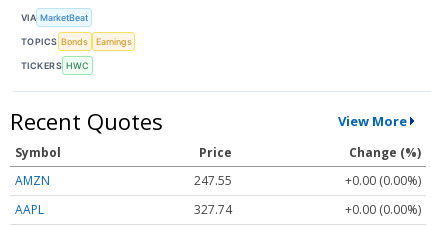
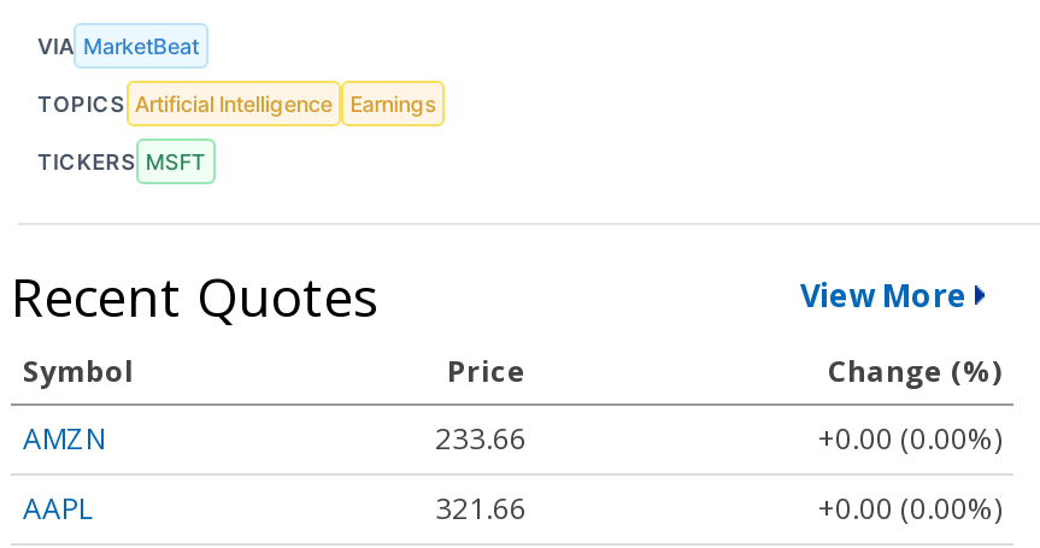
- TOPICS Bonds
+ TOPICS Artificial Intelligence

- TICKERS HWC
+ TICKERS MSFT

- 247.55
+ 233.66

- 327.74
+ 321.66
